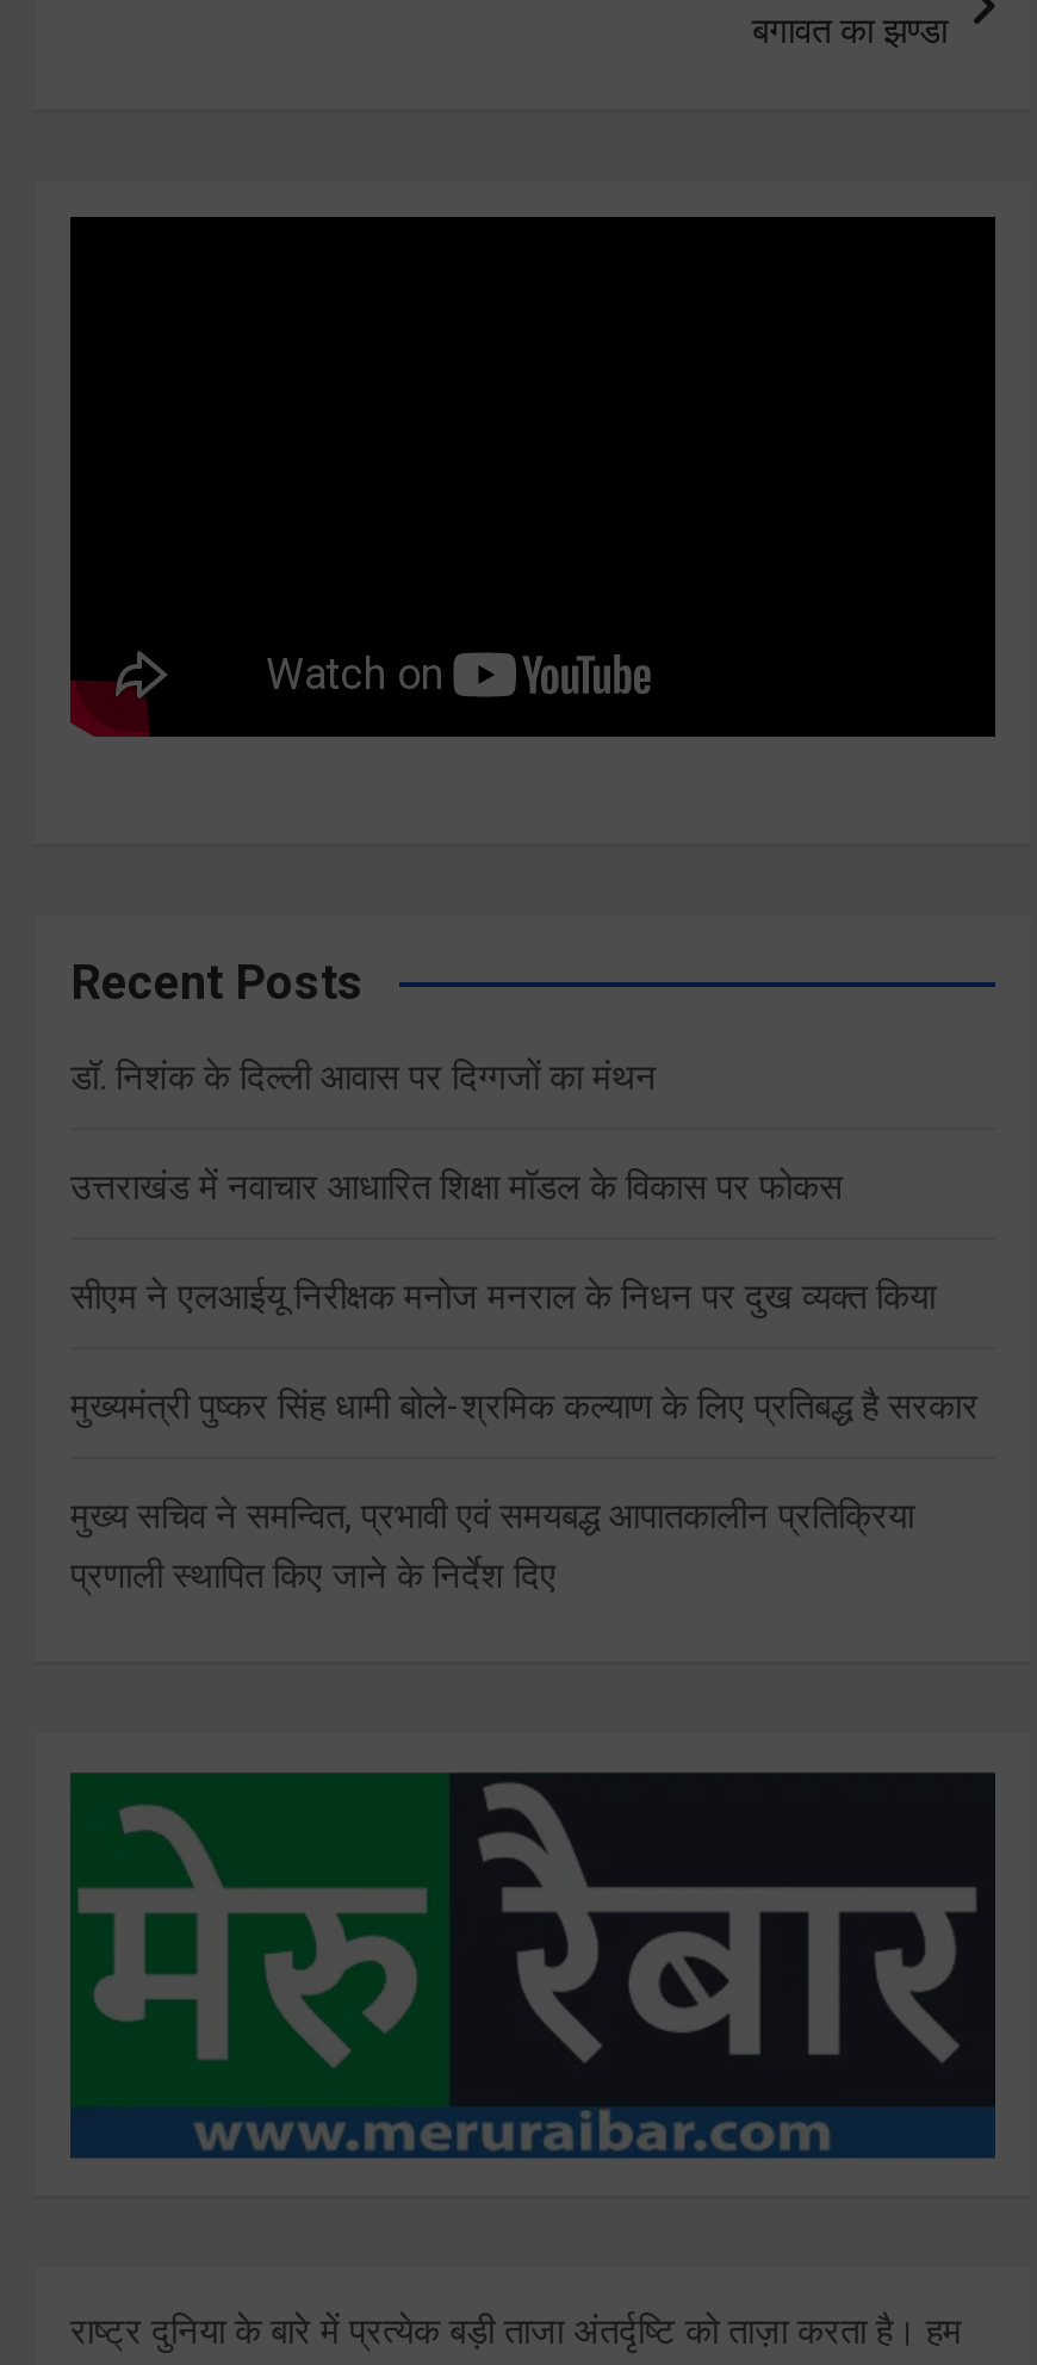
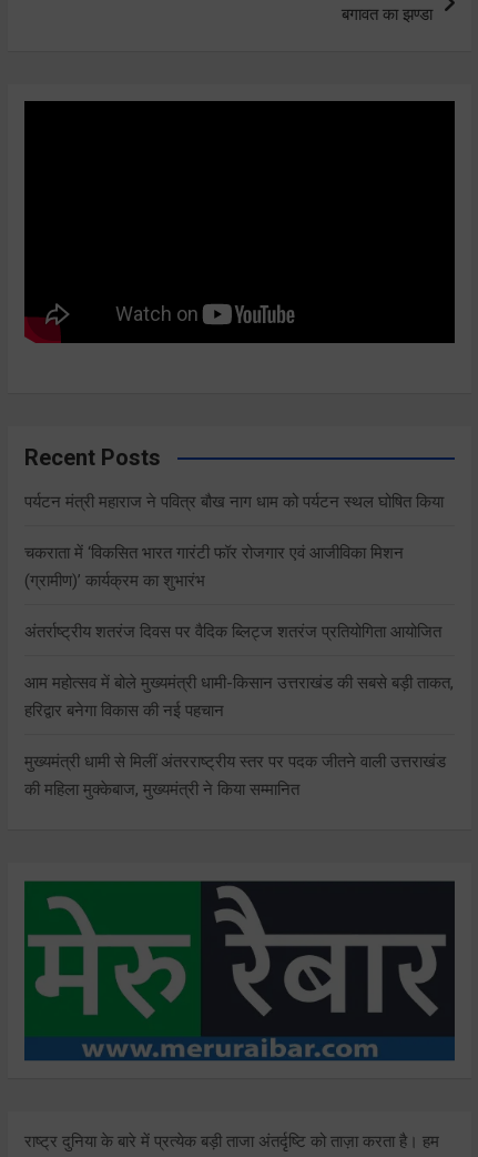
- डॉ. निशंक के दिल्ली आवास पर दिग्गजों का मंथन
+ पर्यटन मंत्री महाराज ने पवित्र बौख नाग धाम को पर्यटन स्थल घोषित किया

- उत्तराखंड में नवाचार आधारित शिक्षा मॉडल के विकास पर फोकस
+ चकराता में ‘विकसित भारत गारंटी फॉर रोजगार एवं आजीविका मिशन
+ (ग्रामीण)’ कार्यक्रम का शुभारंभ

- सीएम ने एलआईयू निरीक्षक मनोज मनराल के निधन पर दुख व्यक्त किया
+ अंतर्राष्ट्रीय शतरंज दिवस पर वैदिक ब्लिट्ज शतरंज प्रतियोगिता आयोजित

- मुख्यमंत्री पुष्कर सिंह धामी बोले-श्रमिक कल्याण के लिए प्रतिबद्ध है सरकार
+ आम महोत्सव में बोले मुख्यमंत्री धामी-किसान उत्तराखंड की सबसे बड़ी ताकत,
+ हरिद्वार बनेगा विकास की नई पहचान

- मुख्य सचिव ने समन्वित, प्रभावी एवं समयबद्ध आपातकालीन प्रतिक्रिया
- प्रणाली स्थापित किए जाने के निर्देश दिए
+ मुख्यमंत्री धामी से मिलीं अंतरराष्ट्रीय स्तर पर पदक जीतने वाली उत्तराखंड
+ की महिला मुक्केबाज, मुख्यमंत्री ने किया सम्मानित
